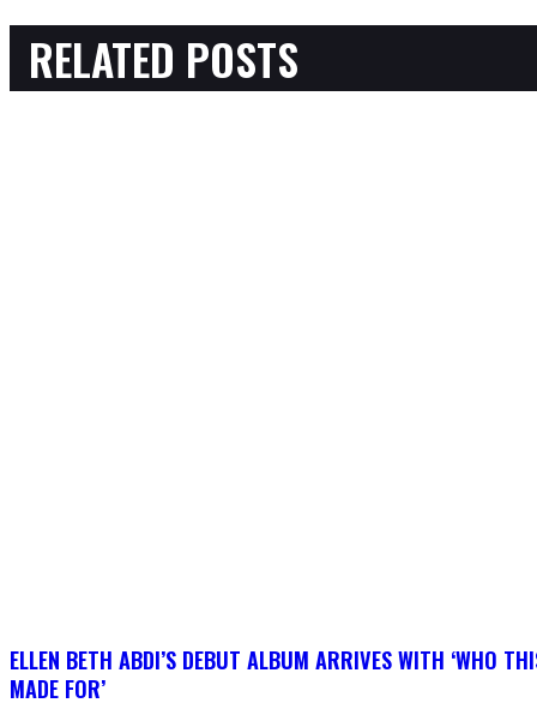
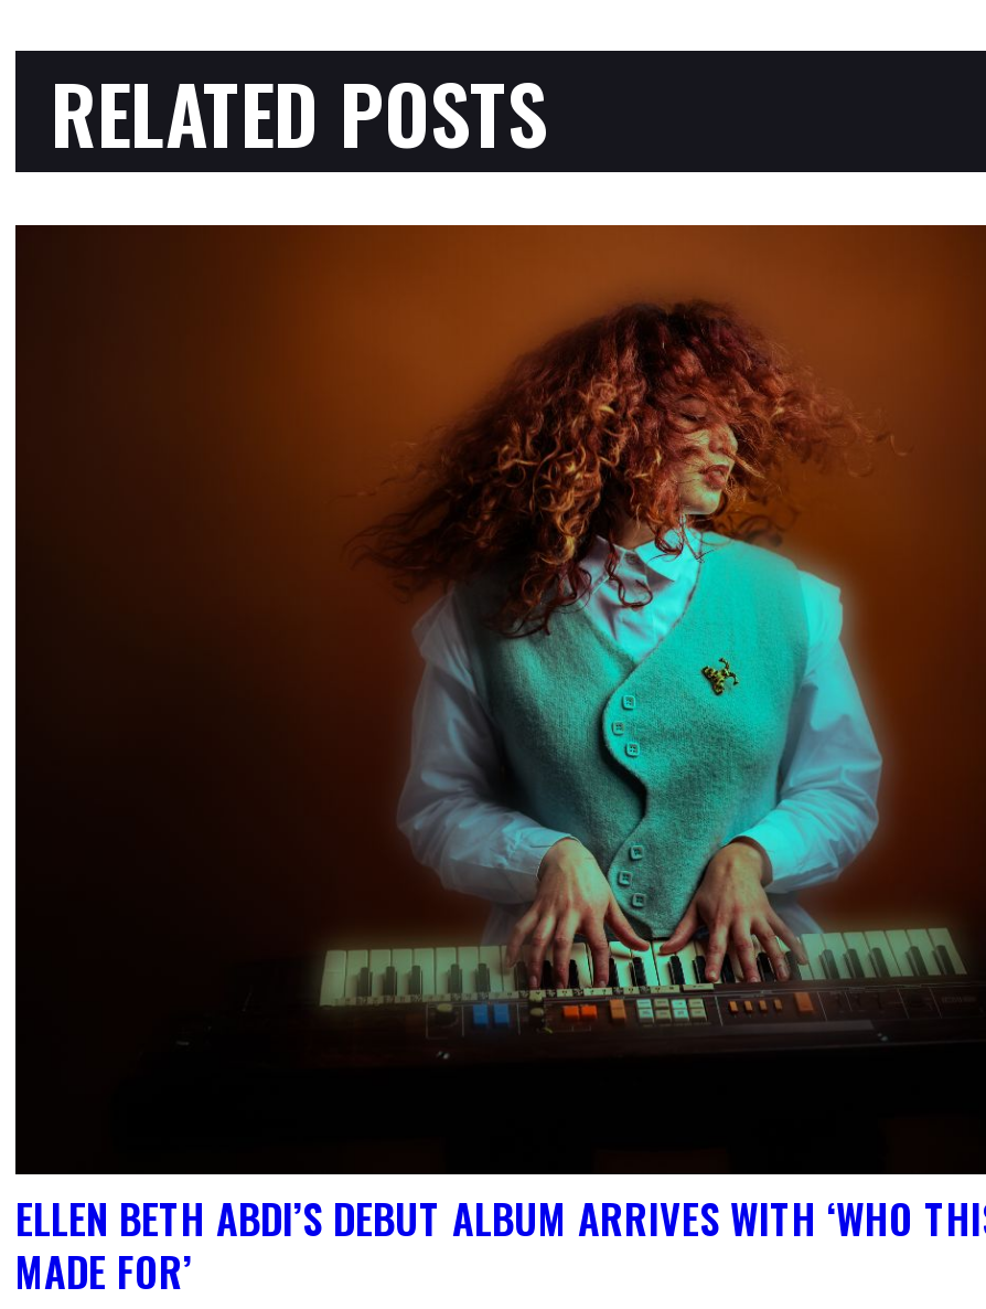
+ [image]
